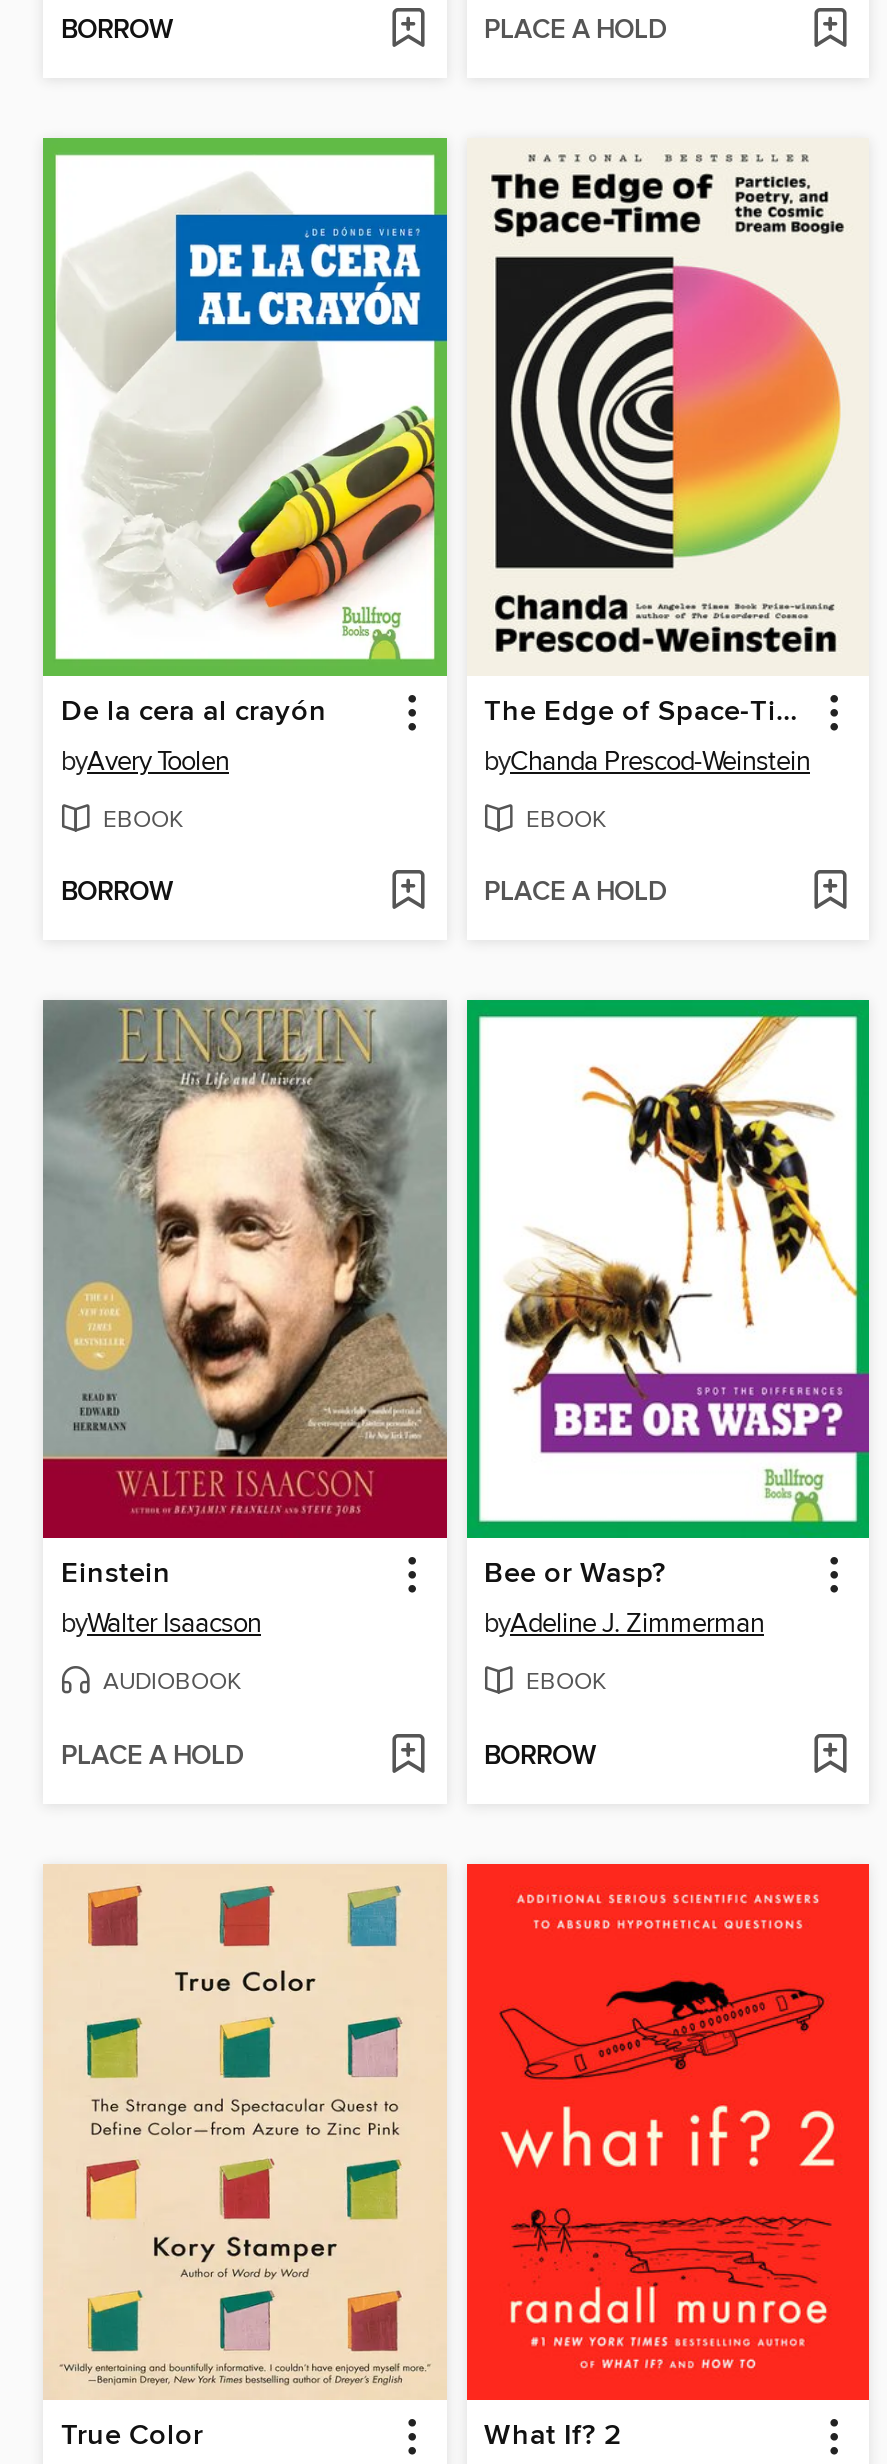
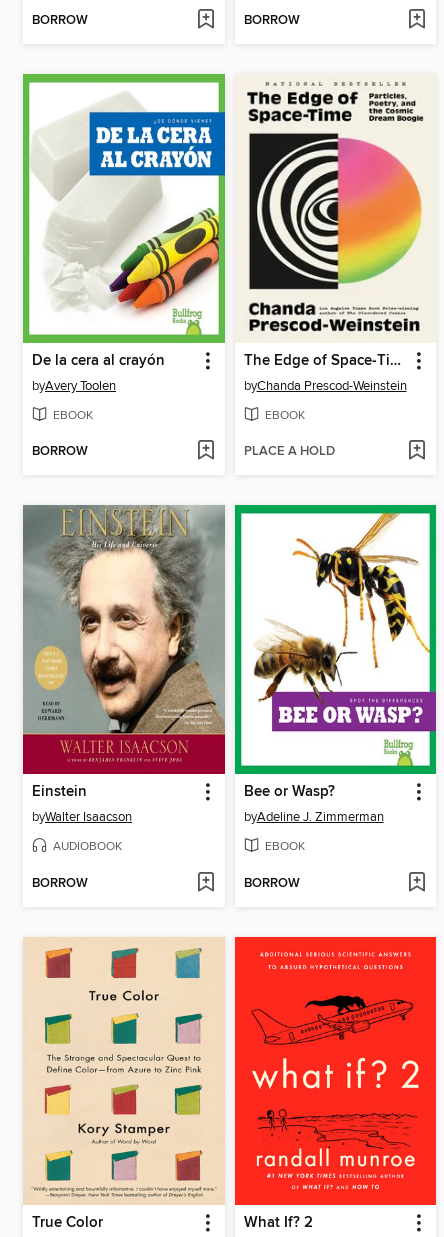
- PLACE A HOLD
+ BORROW

- PLACE A HOLD
+ BORROW
